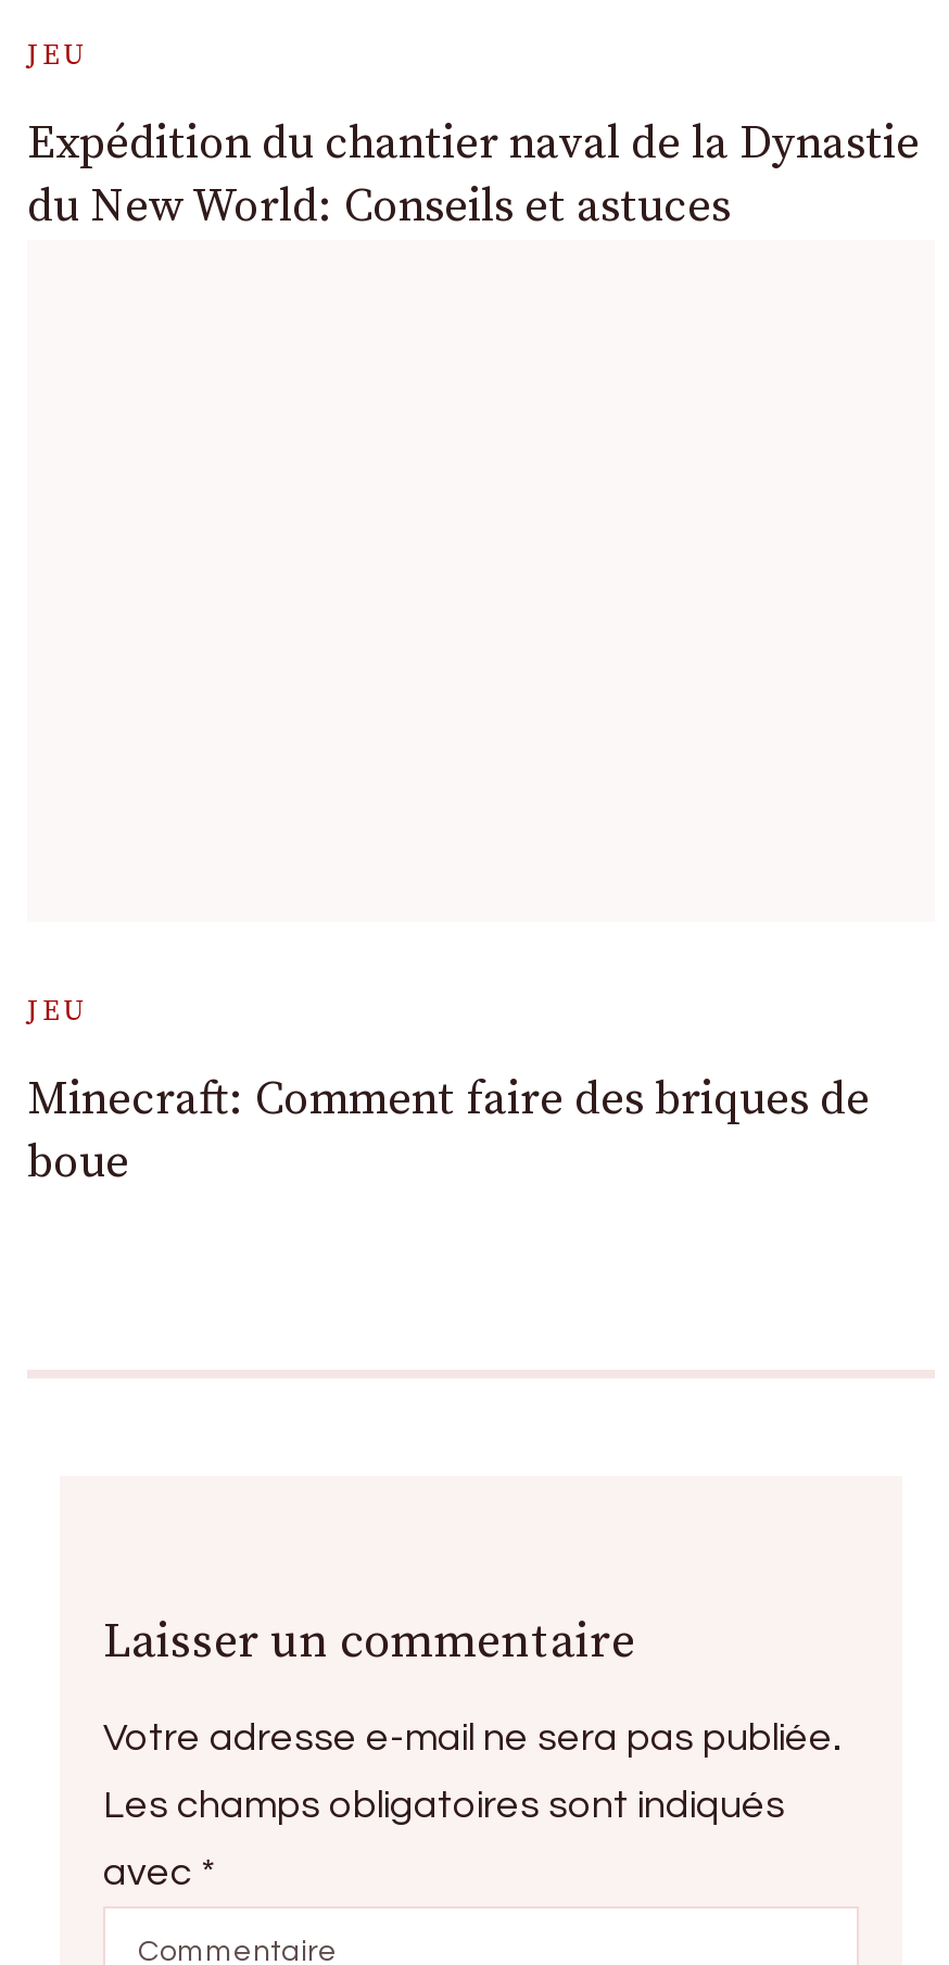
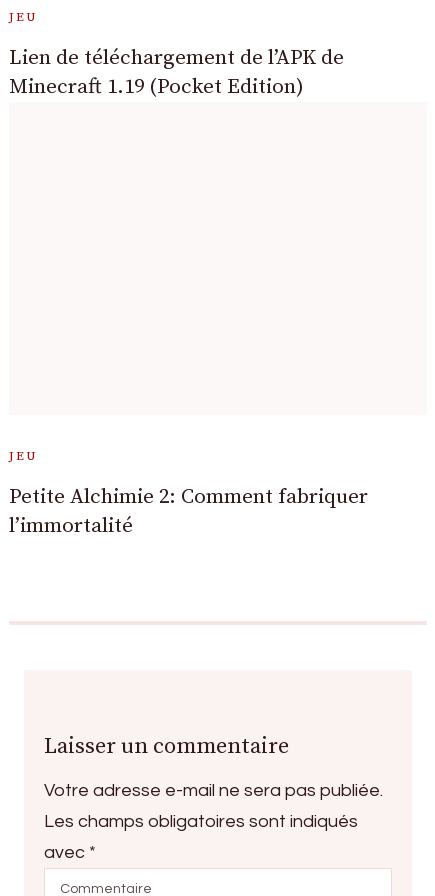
- Expédition du chantier naval de la Dynastie
- du New World: Conseils et astuces
+ Lien de téléchargement de l’APK de
+ Minecraft 1.19 (Pocket Edition)

- Minecraft: Comment faire des briques de
- boue
+ Petite Alchimie 2: Comment fabriquer
+ l’immortalité
